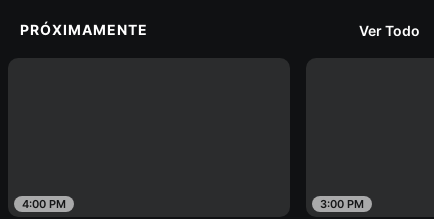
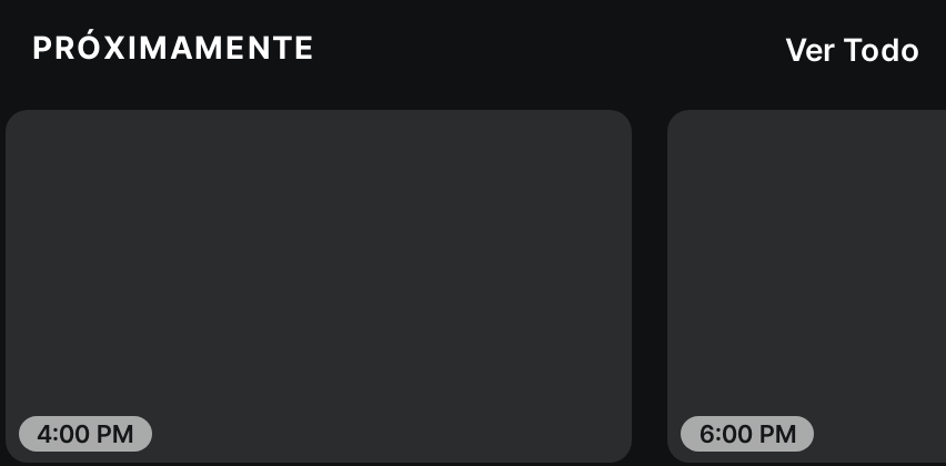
- 3:00 PM
+ 6:00 PM
